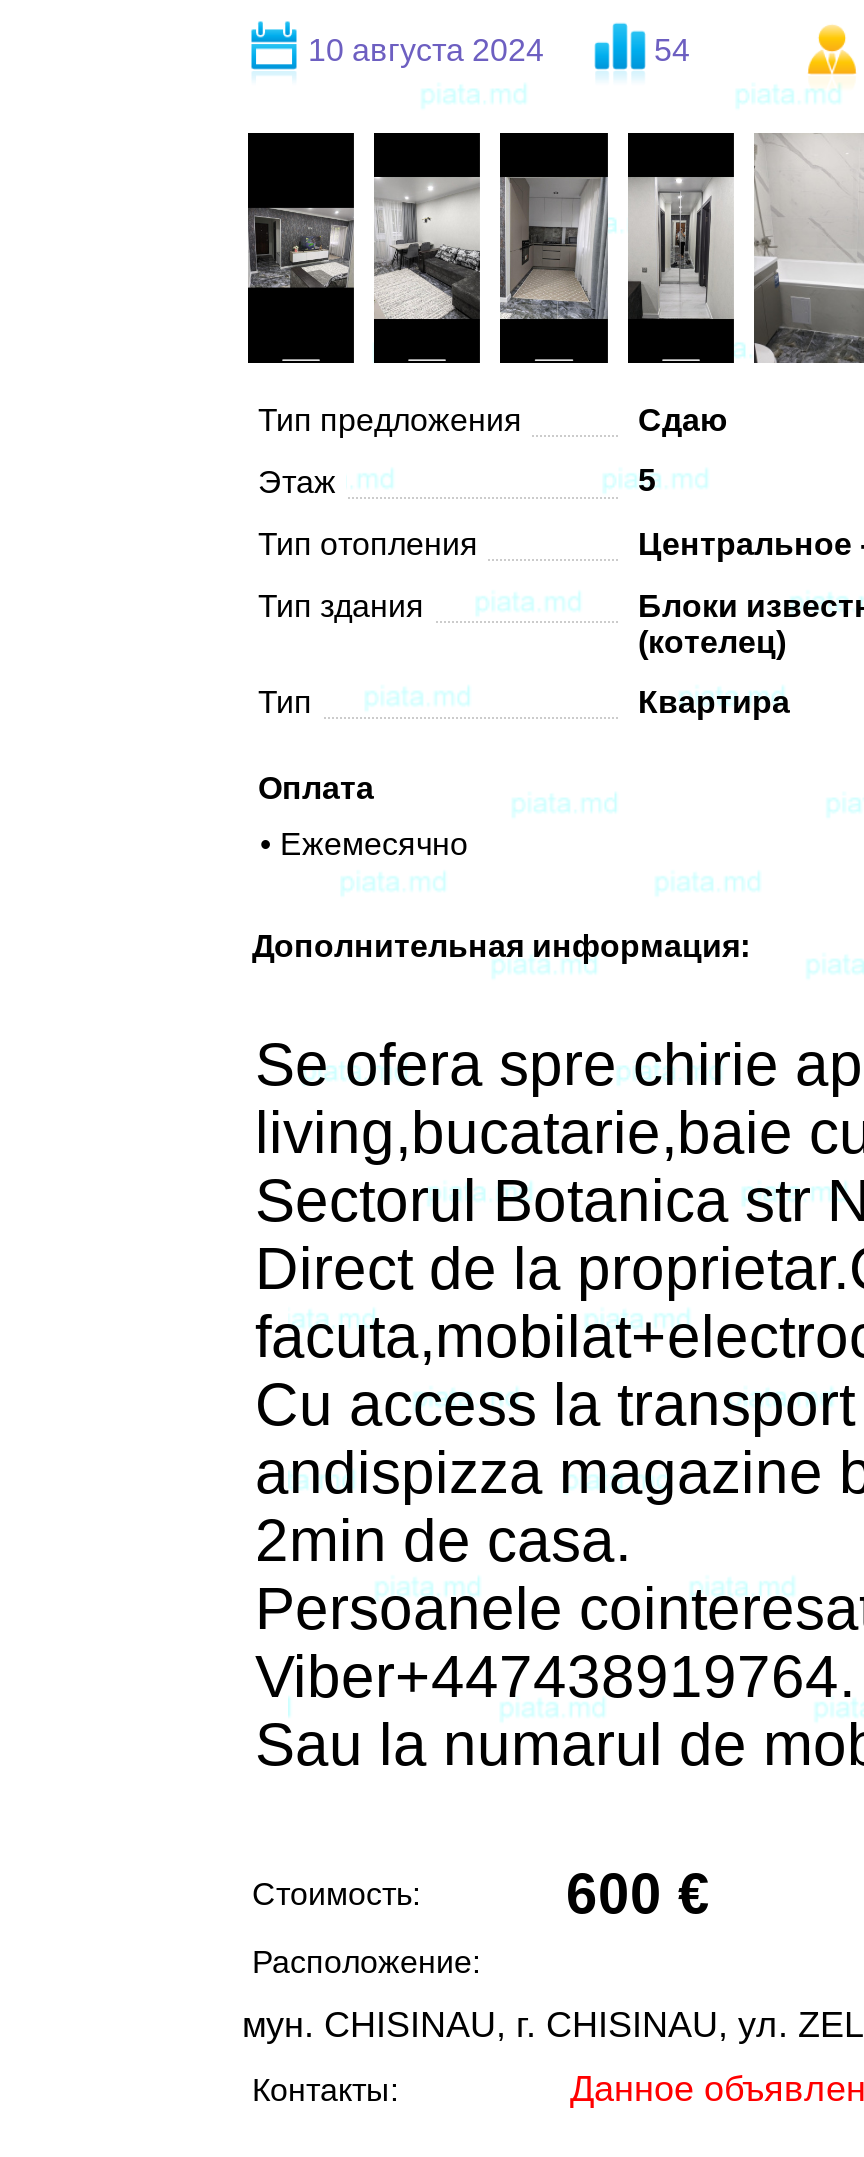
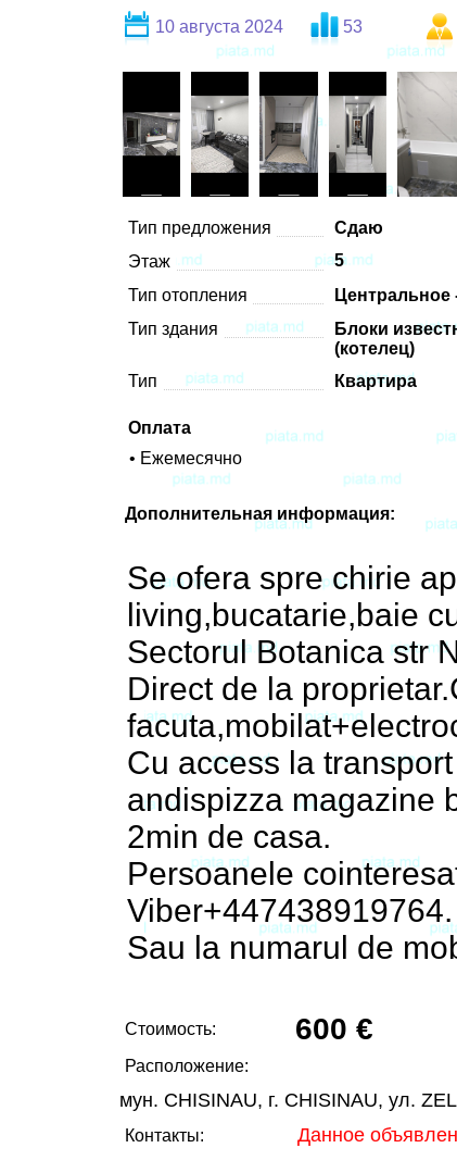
- 54
+ 53
